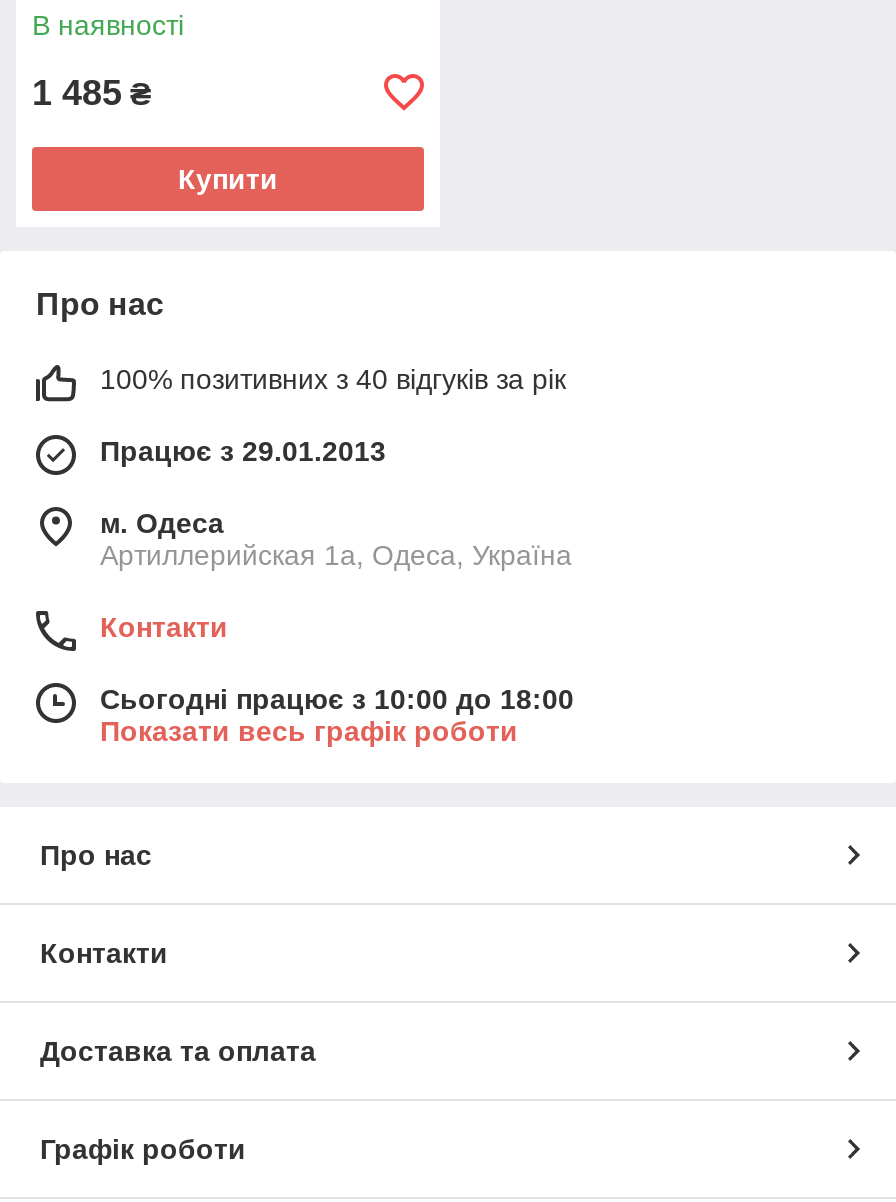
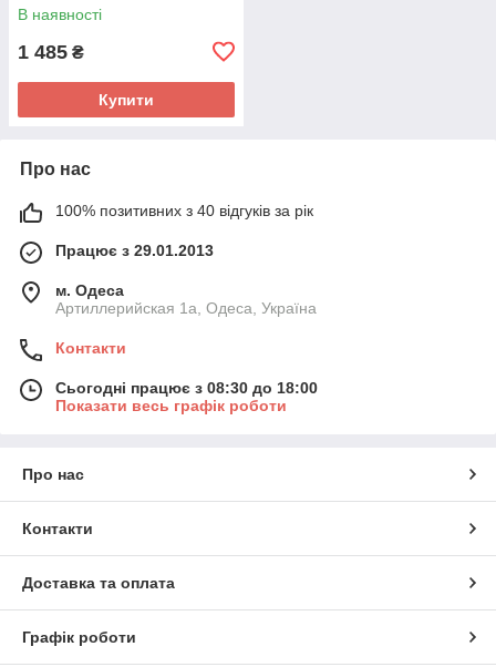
- Сьогодні працює з 10:00 до 18:00
+ Сьогодні працює з 08:30 до 18:00
